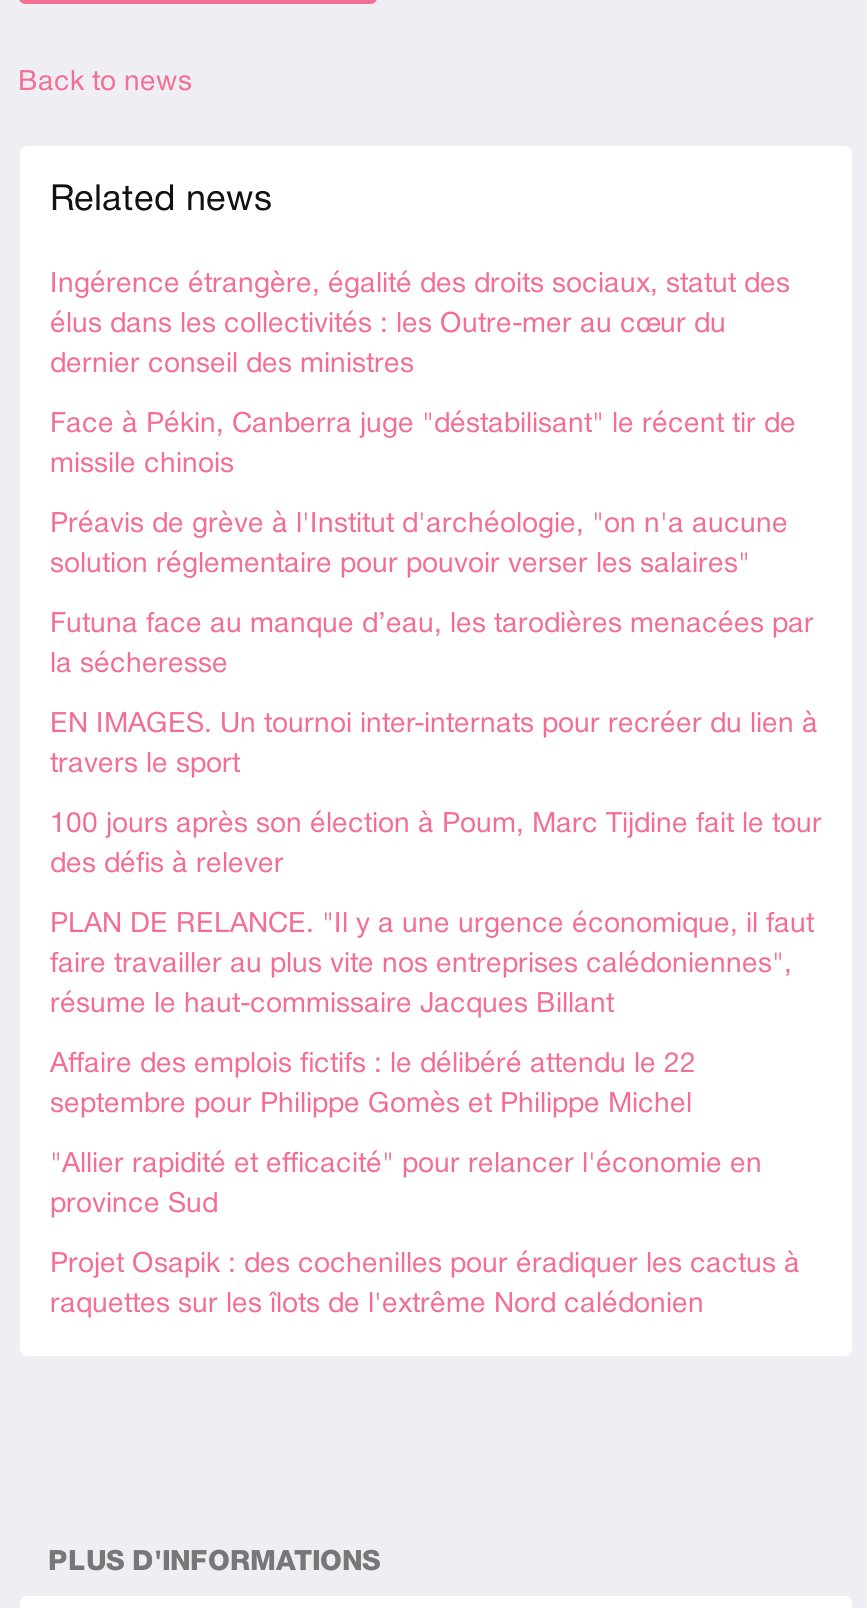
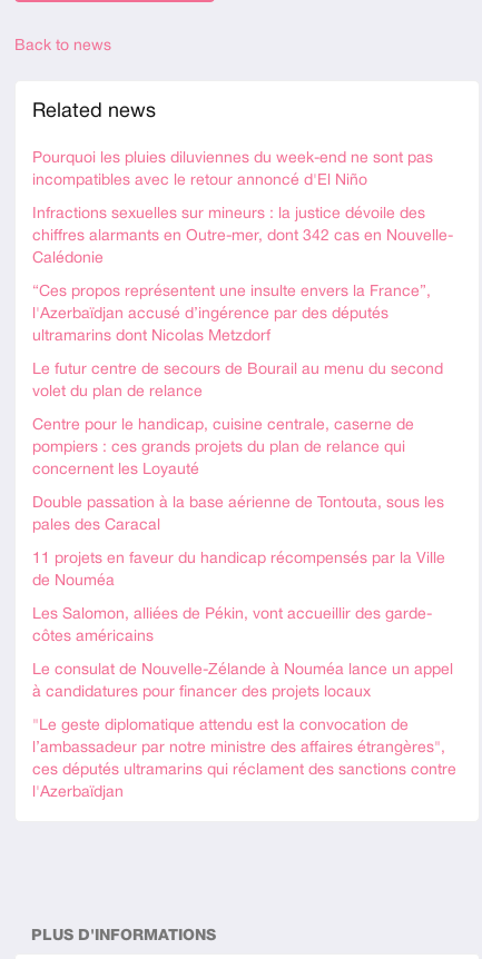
- Ingérence étrangère, égalité des droits sociaux, statut des
- élus dans les collectivités : les Outre-mer au cœur du
- dernier conseil des ministres
- Face à Pékin, Canberra juge "déstabilisant" le récent tir de
- missile chinois
- Préavis de grève à l'Institut d'archéologie, "on n'a aucune
- solution réglementaire pour pouvoir verser les salaires"
- Futuna face au manque d’eau, les tarodières menacées par
- la sécheresse
- EN IMAGES. Un tournoi inter-internats pour recréer du lien à
- travers le sport
- 100 jours après son élection à Poum, Marc Tijdine fait le tour
- des défis à relever
- PLAN DE RELANCE. "Il y a une urgence économique, il faut
- faire travailler au plus vite nos entreprises calédoniennes",
- résume le haut-commissaire Jacques Billant
- Affaire des emplois fictifs : le délibéré attendu le 22
- septembre pour Philippe Gomès et Philippe Michel
- "Allier rapidité et efficacité" pour relancer l'économie en
- province Sud
- Projet Osapik : des cochenilles pour éradiquer les cactus à
- raquettes sur les îlots de l'extrême Nord calédonien
+ Pourquoi les pluies diluviennes du week-end ne sont pas
+ incompatibles avec le retour annoncé d'El Niño
+ Infractions sexuelles sur mineurs : la justice dévoile des
+ chiffres alarmants en Outre-mer, dont 342 cas en Nouvelle-
+ Calédonie
+ “Ces propos représentent une insulte envers la France”,
+ l'Azerbaïdjan accusé d’ingérence par des députés
+ ultramarins dont Nicolas Metzdorf
+ Le futur centre de secours de Bourail au menu du second
+ volet du plan de relance
+ Centre pour le handicap, cuisine centrale, caserne de
+ pompiers : ces grands projets du plan de relance qui
+ concernent les Loyauté
+ Double passation à la base aérienne de Tontouta, sous les
+ pales des Caracal
+ 11 projets en faveur du handicap récompensés par la Ville
+ de Nouméa
+ Les Salomon, alliées de Pékin, vont accueillir des garde-
+ côtes américains
+ Le consulat de Nouvelle-Zélande à Nouméa lance un appel
+ à candidatures pour financer des projets locaux
+ "Le geste diplomatique attendu est la convocation de
+ l’ambassadeur par notre ministre des affaires étrangères",
+ ces députés ultramarins qui réclament des sanctions contre
+ l'Azerbaïdjan
